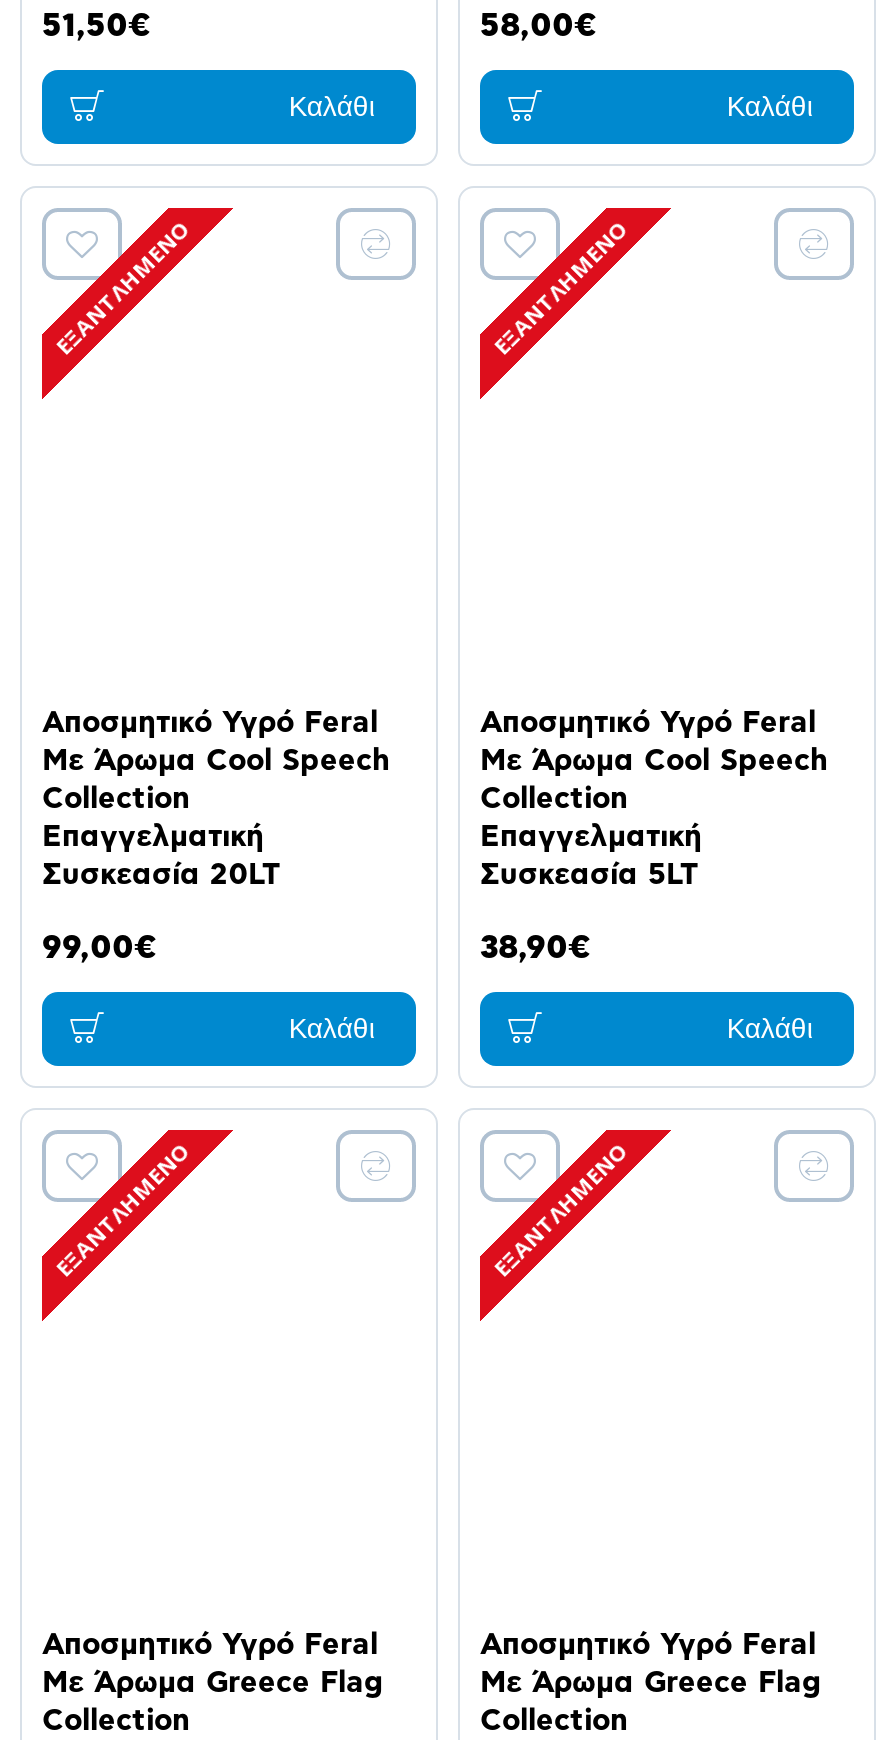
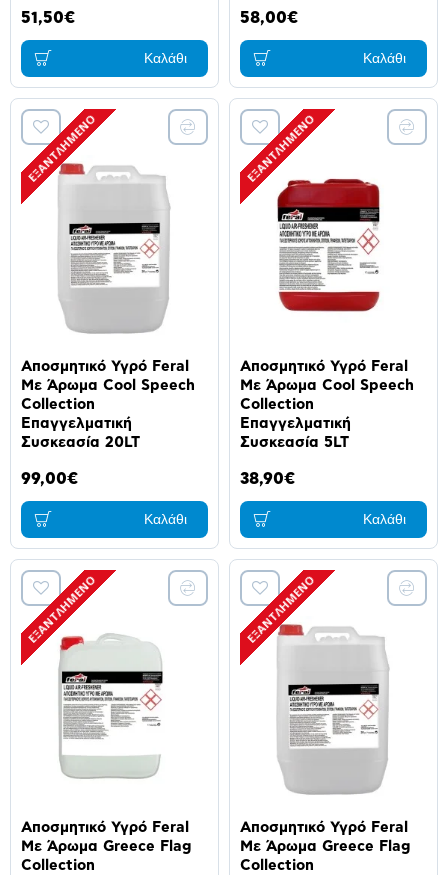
+ [image]

+ [image]

+ [image]

+ [image]
